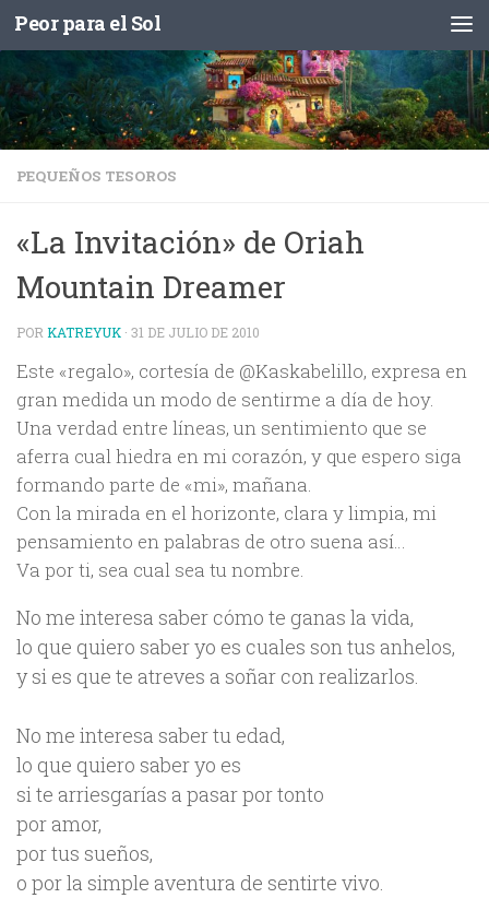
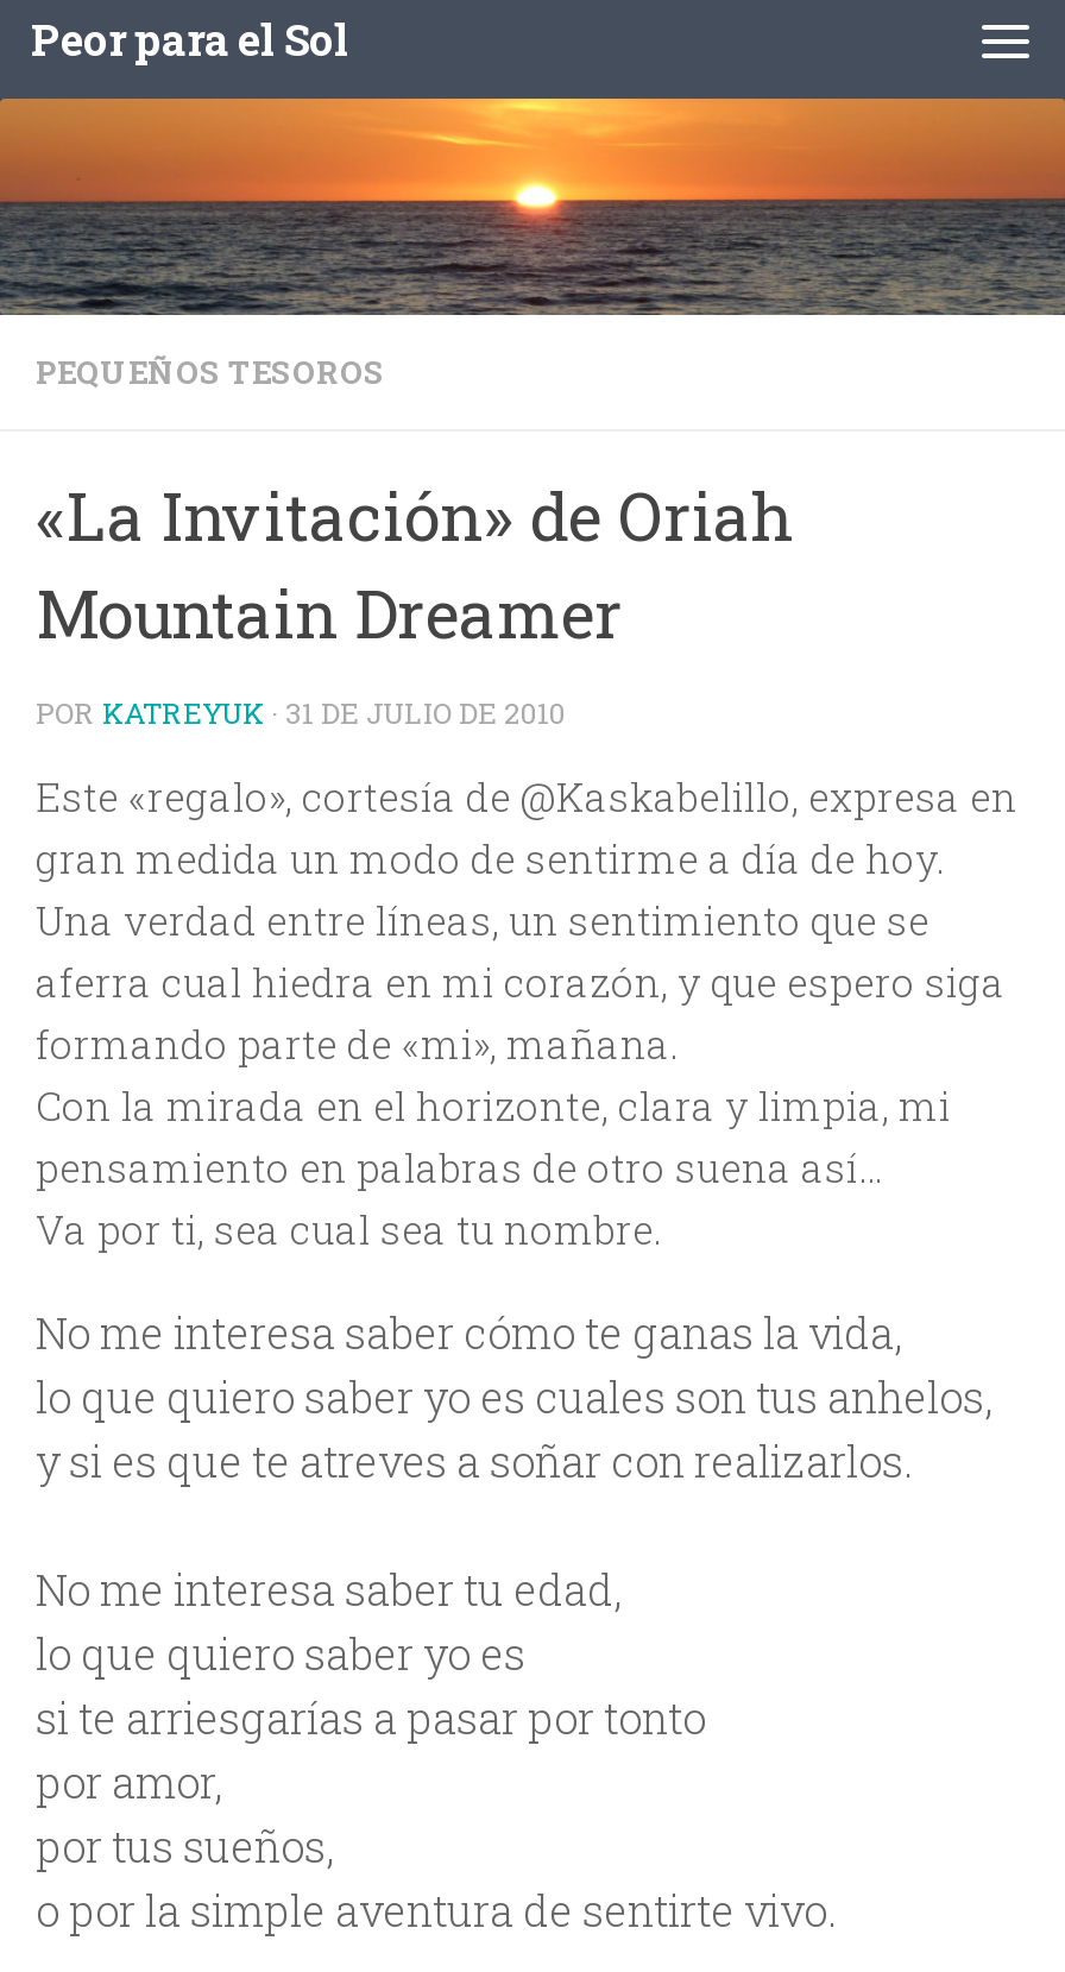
- [image]
+ [image]
